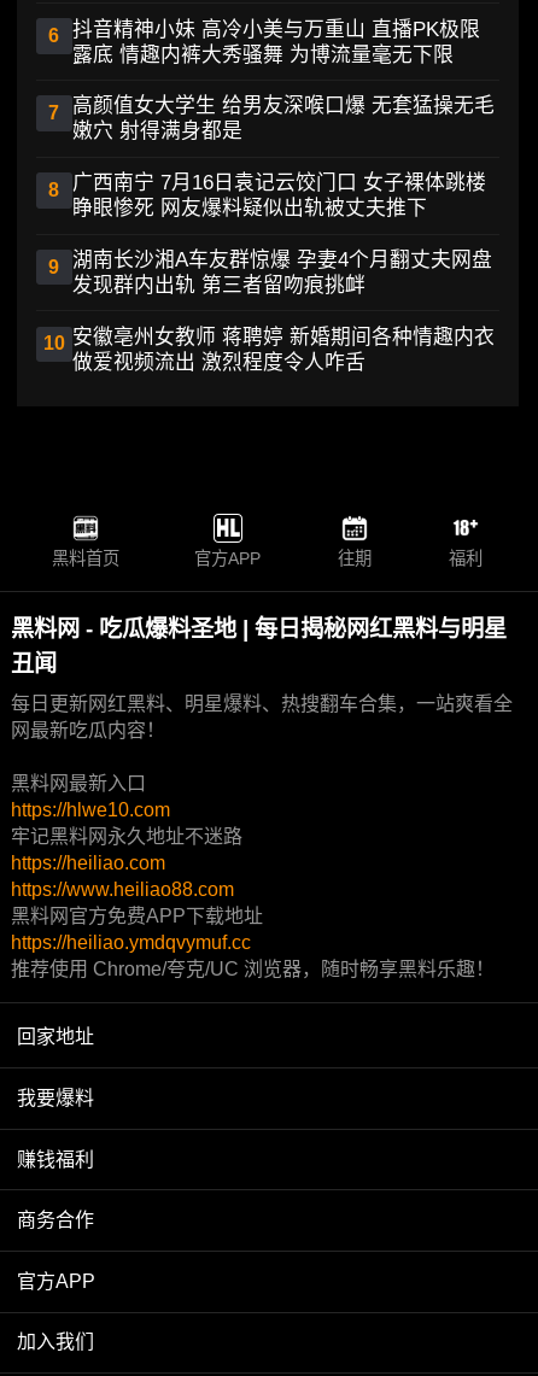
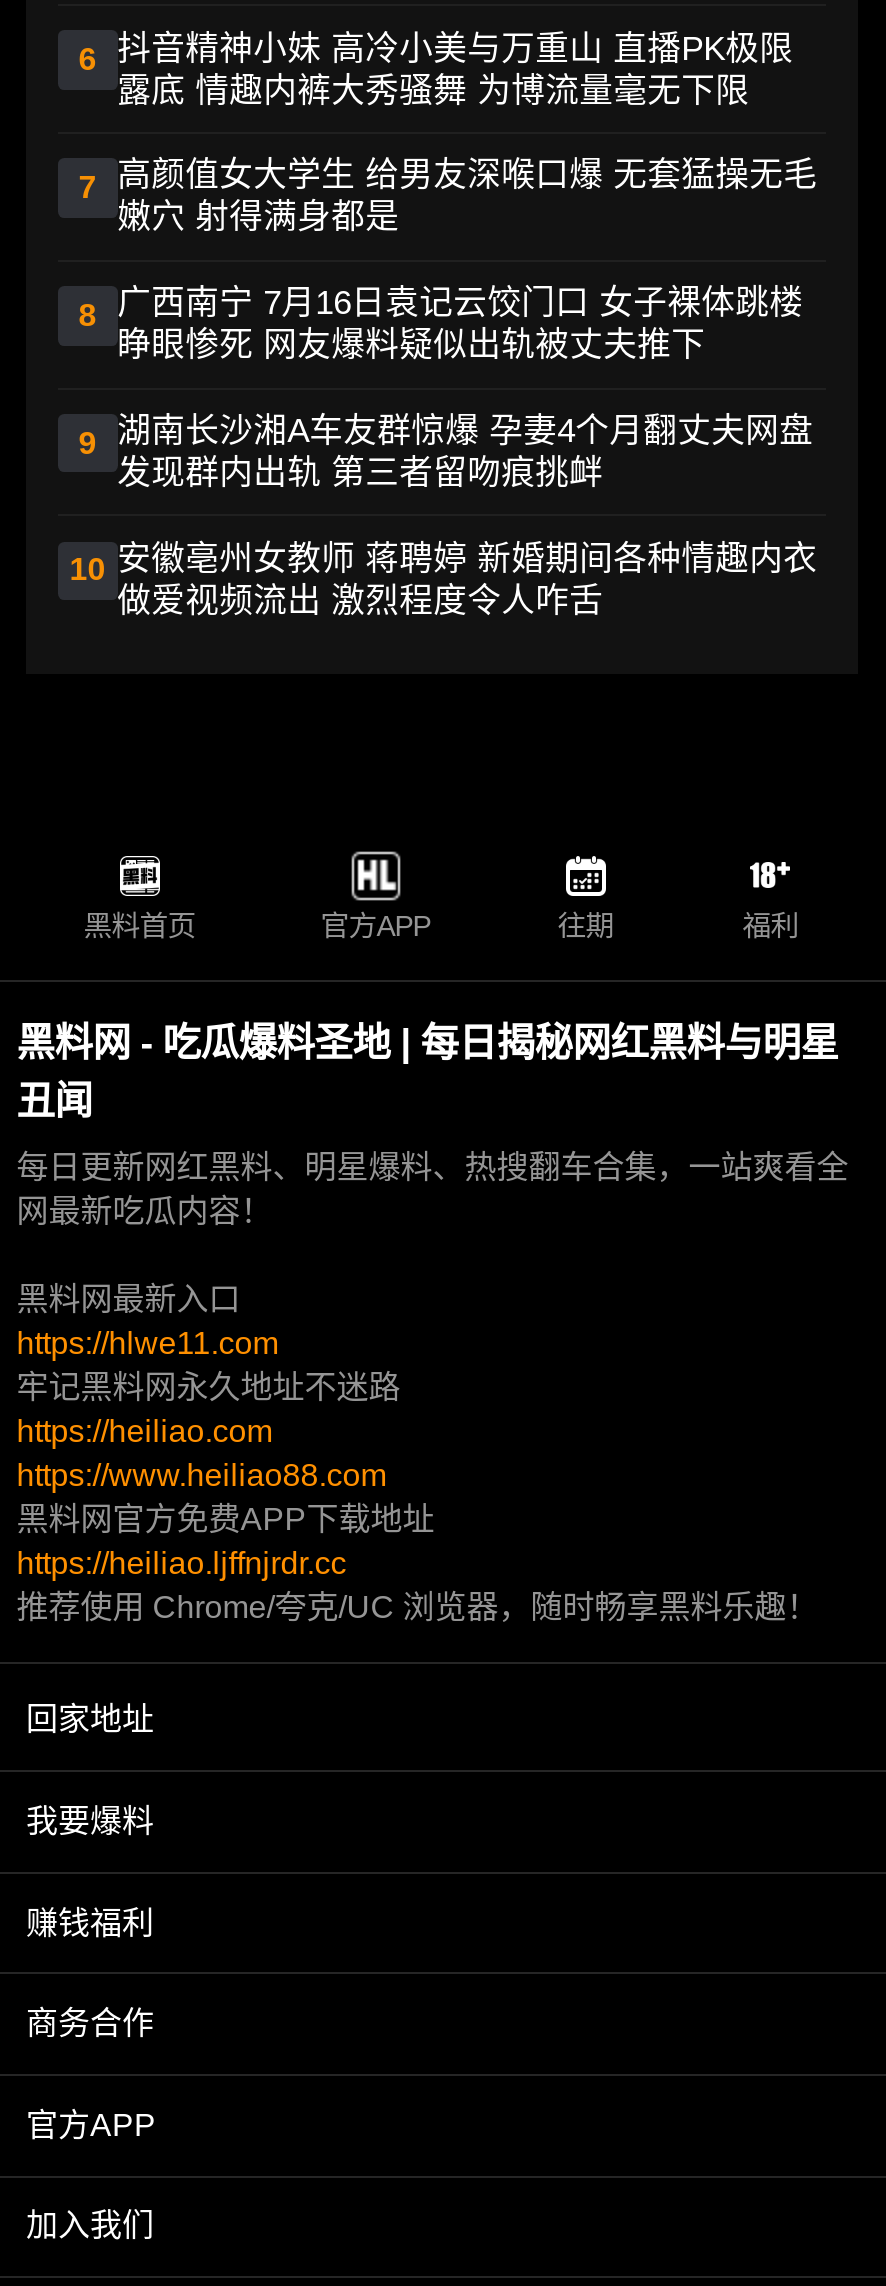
- https://hlwe10.com
+ https://hlwe11.com

- https://heiliao.ymdqvymuf.cc
+ https://heiliao.ljffnjrdr.cc
